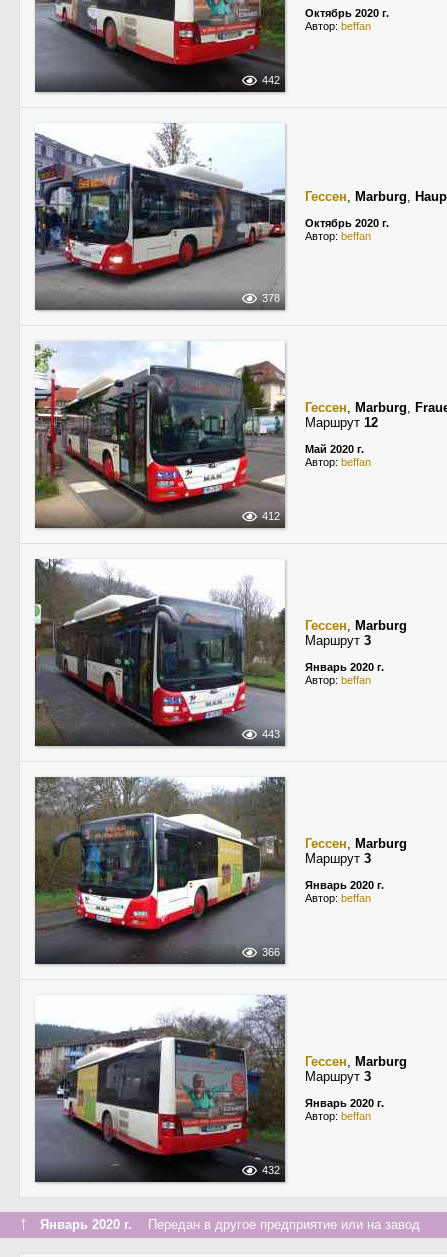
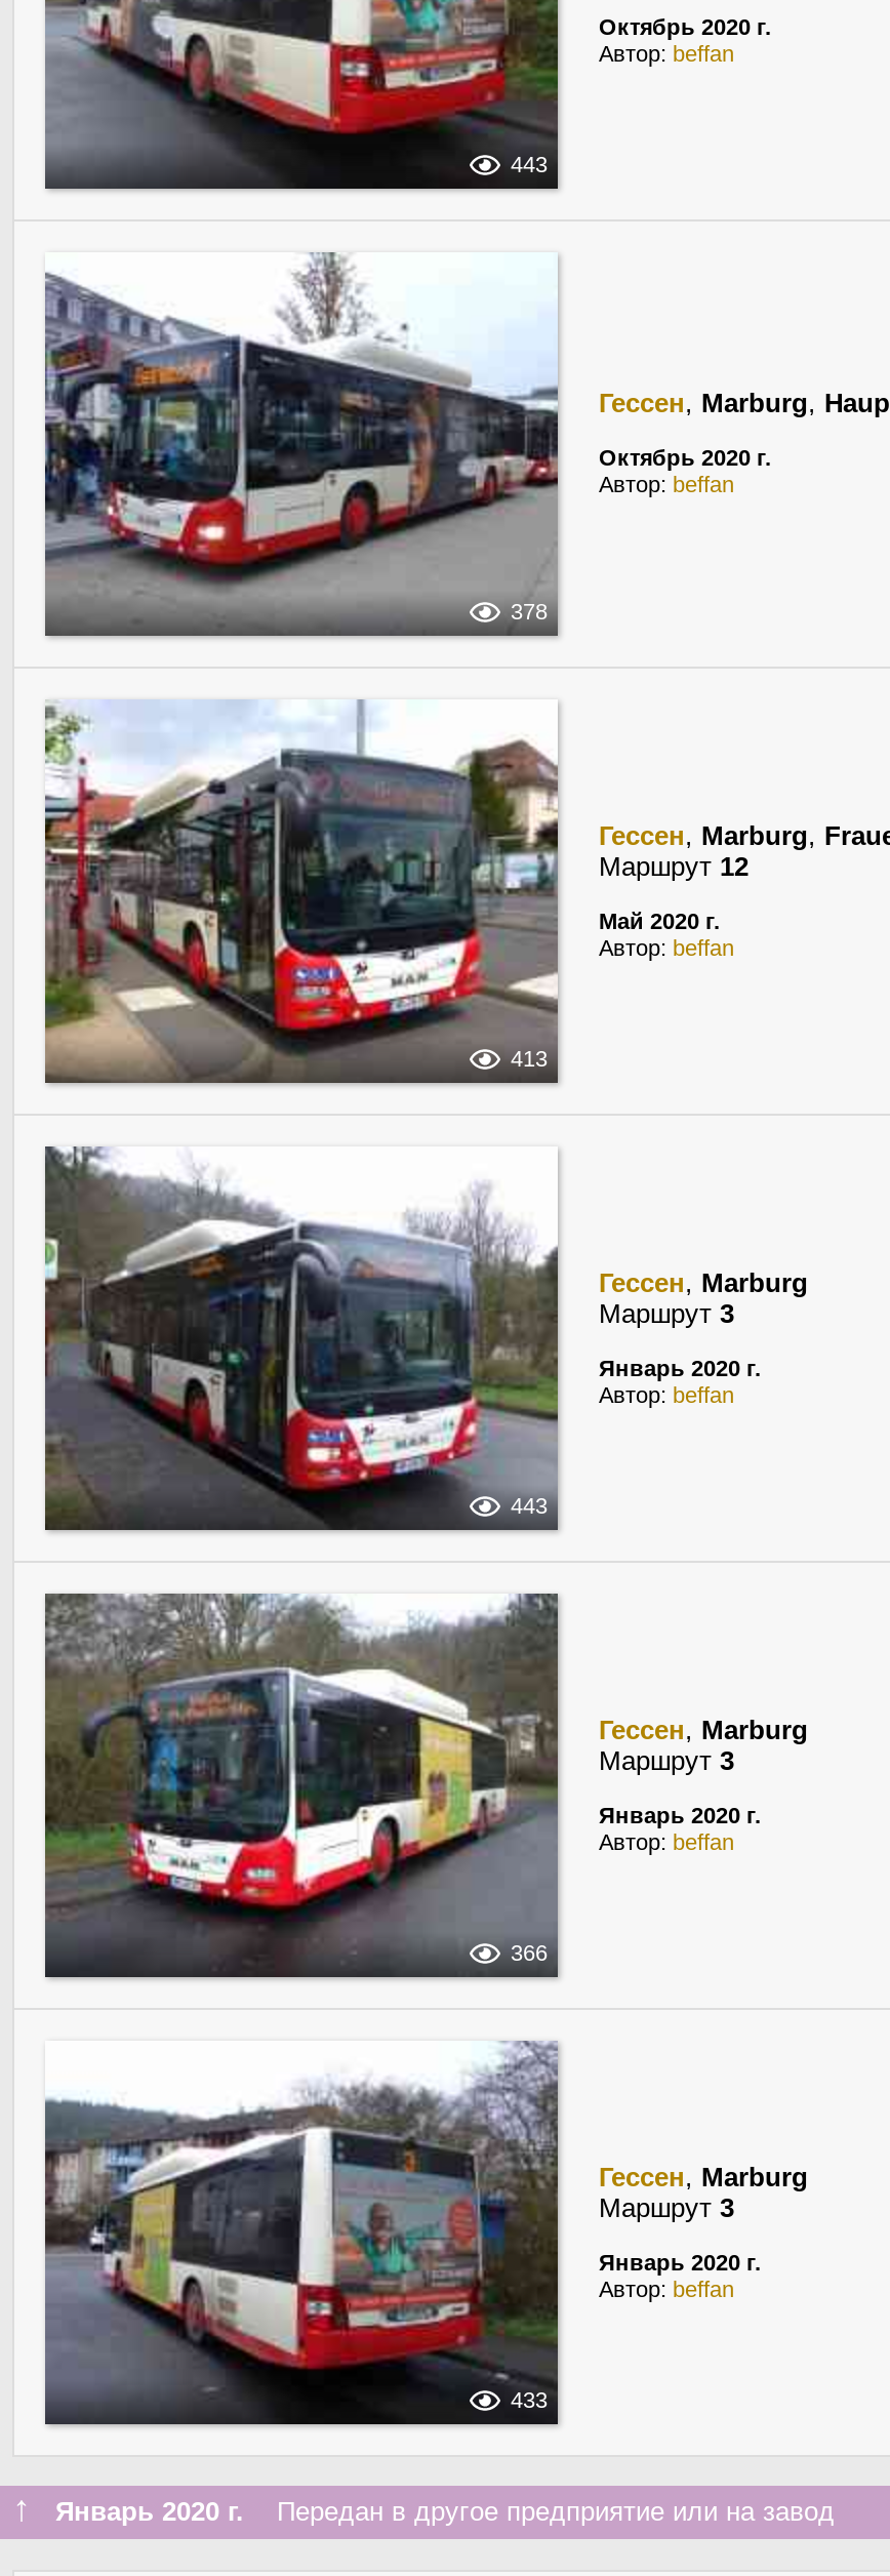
- 442
+ 443

- 412
+ 413

- 432
+ 433
